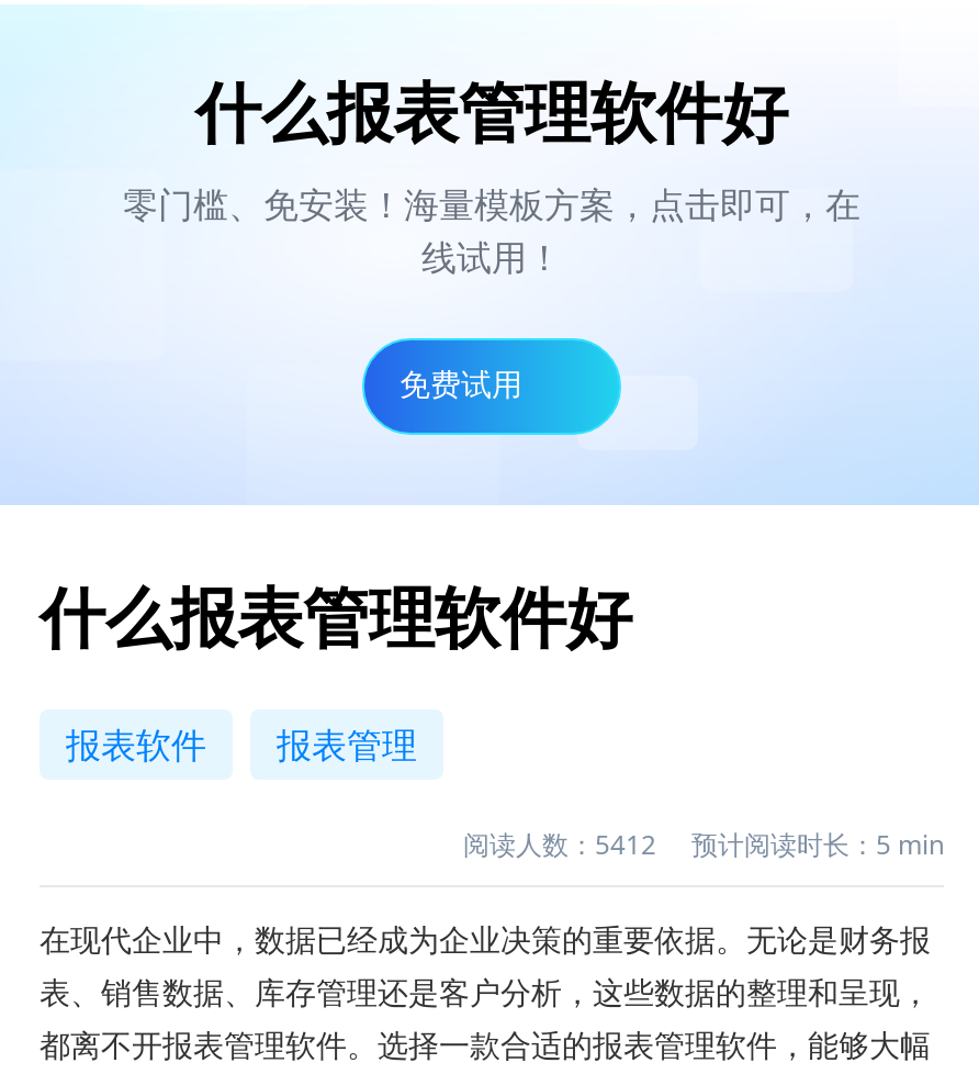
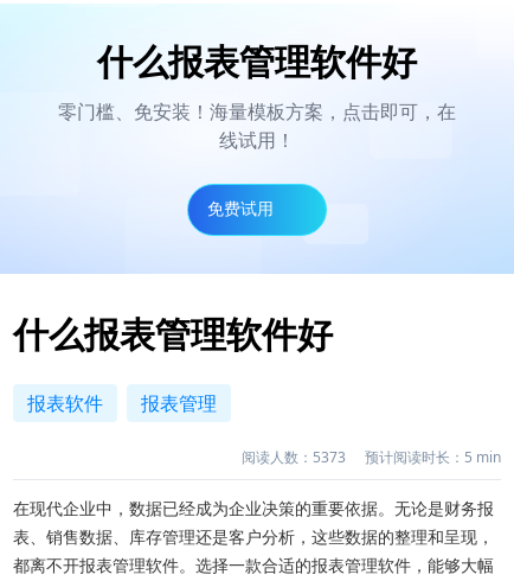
- 阅读人数：5412 预计阅读时长：5 min
+ 阅读人数：5373 预计阅读时长：5 min
